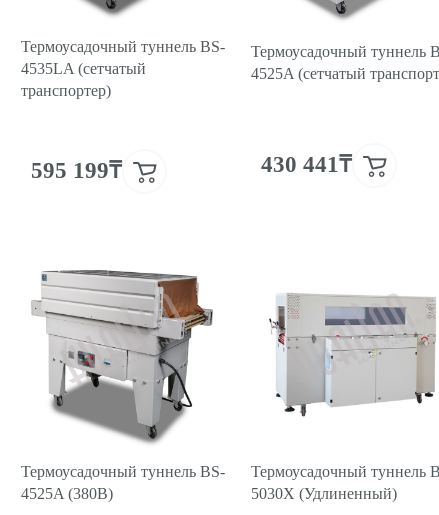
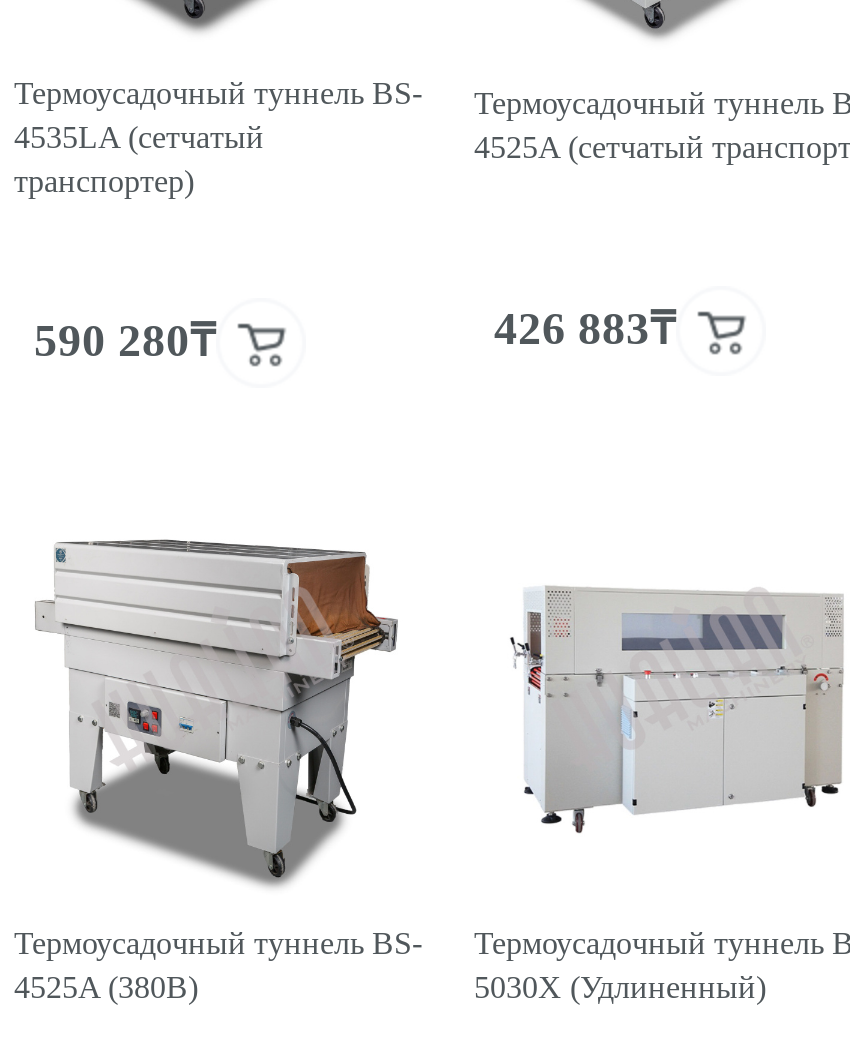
- 595 199₸
+ 590 280₸

- 430 441₸
+ 426 883₸
